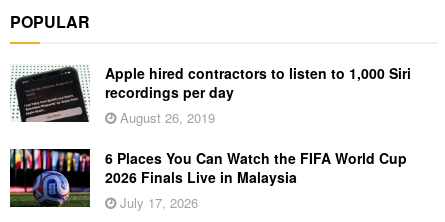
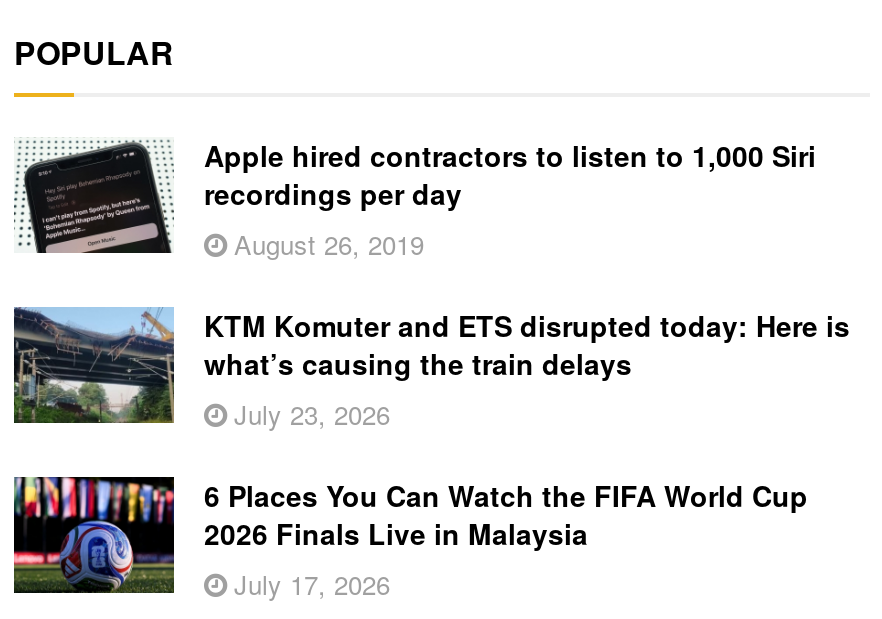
+ [image]
+ KTM Komuter and ETS disrupted today: Here is
+ what’s causing the train delays
+ July 23, 2026
